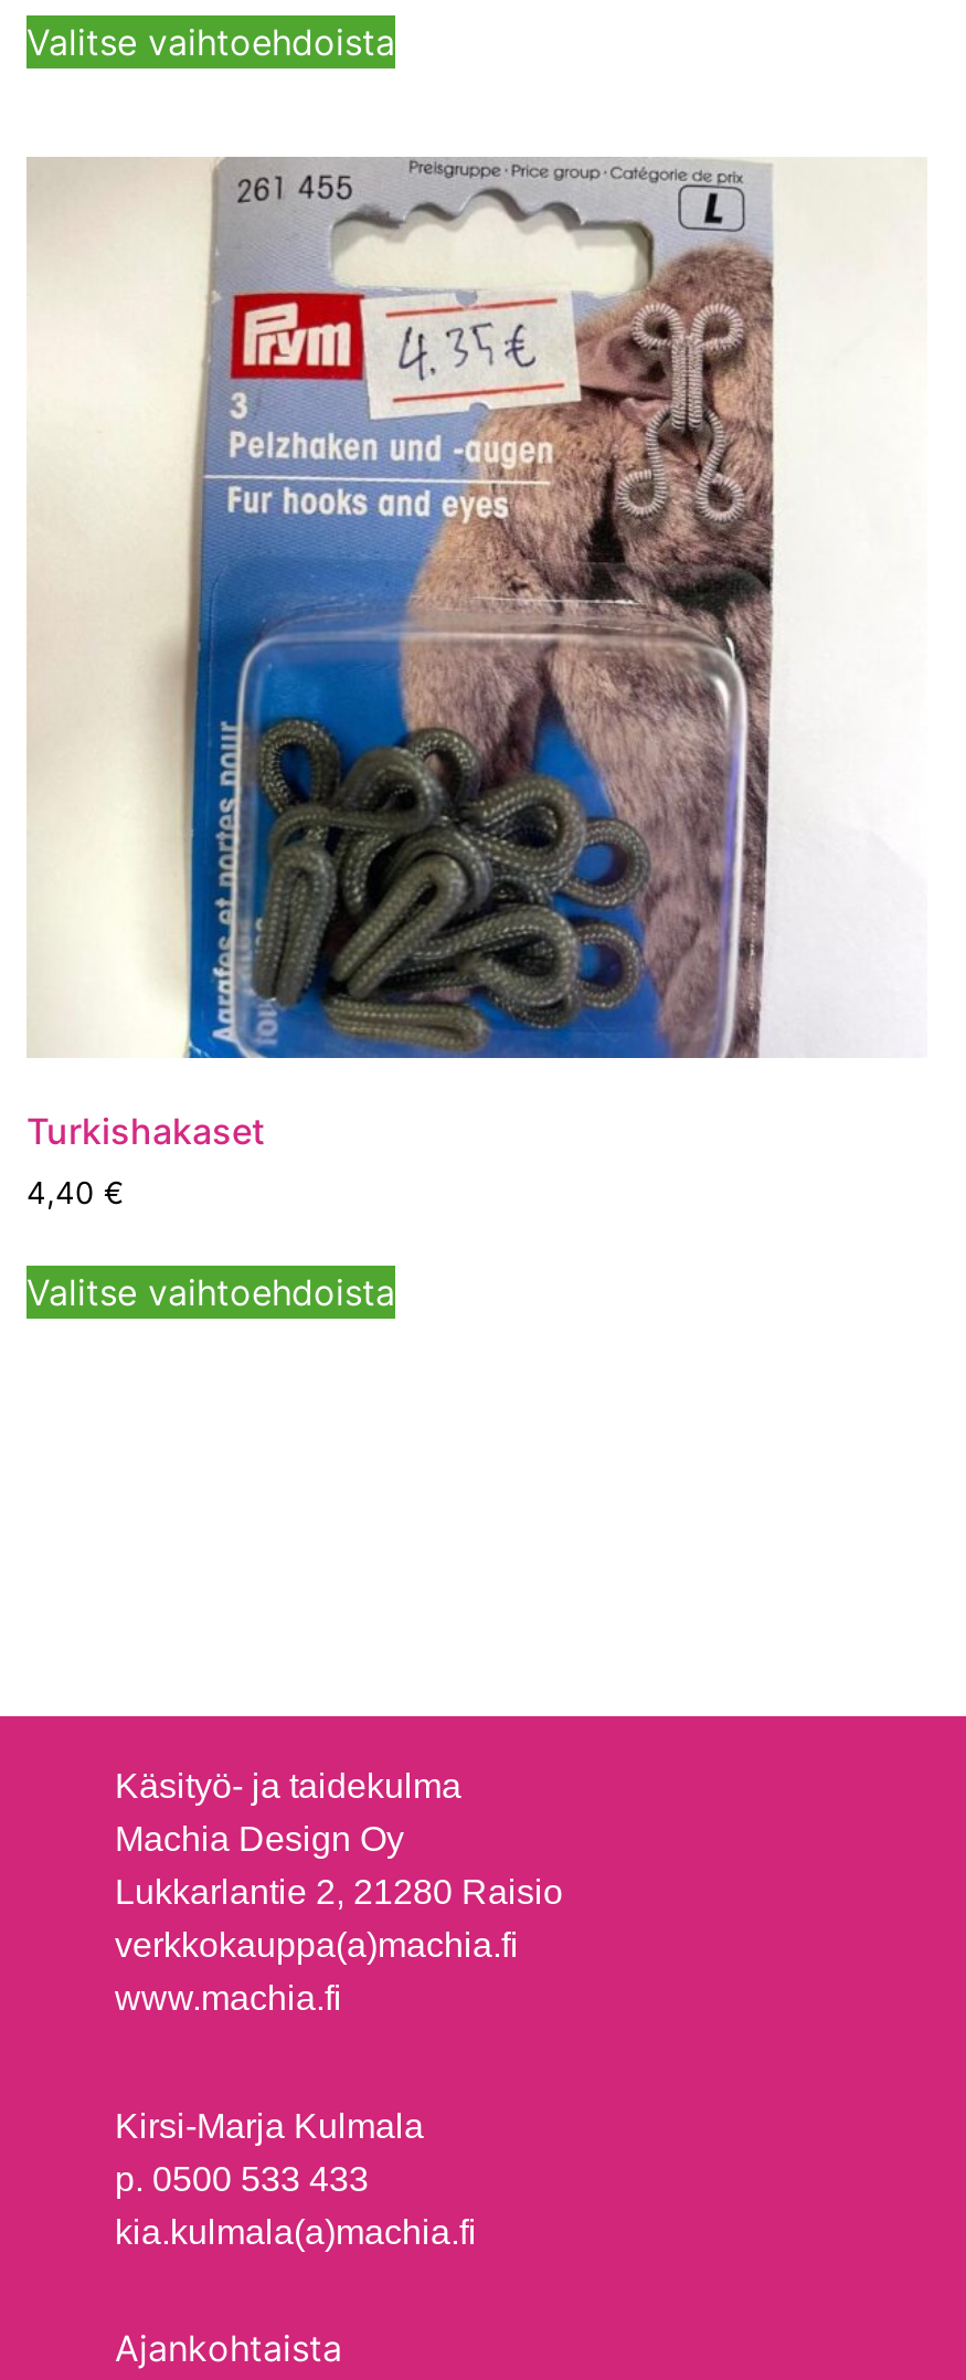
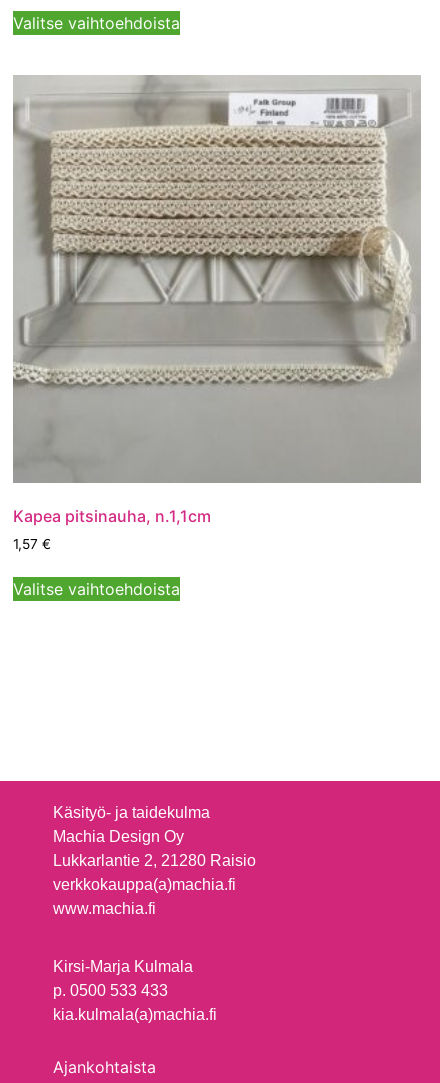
- [image]
- Turkishakaset
+ [image]
+ Kapea pitsinauha, n.1,1cm

- 4,40 €
+ 1,57 €
